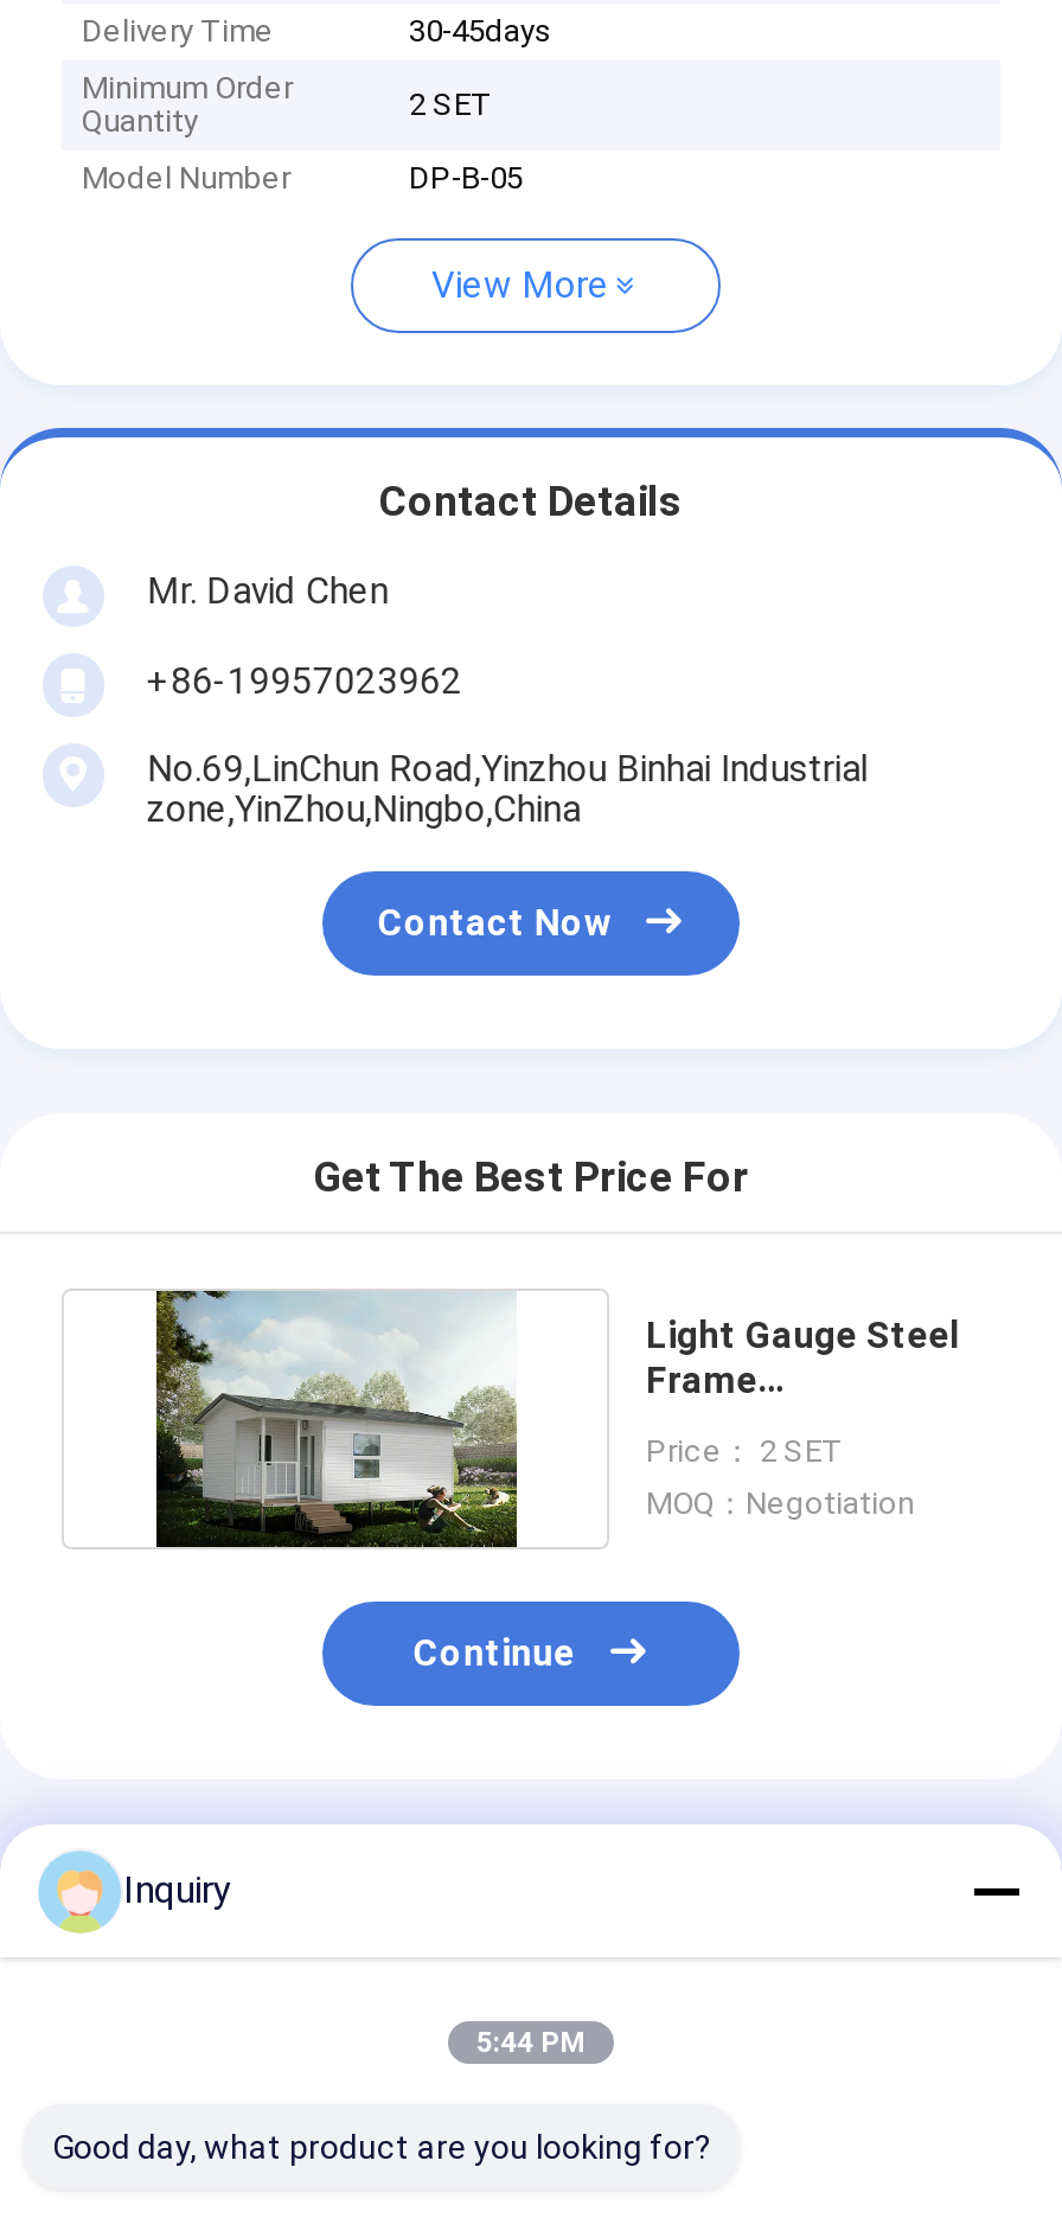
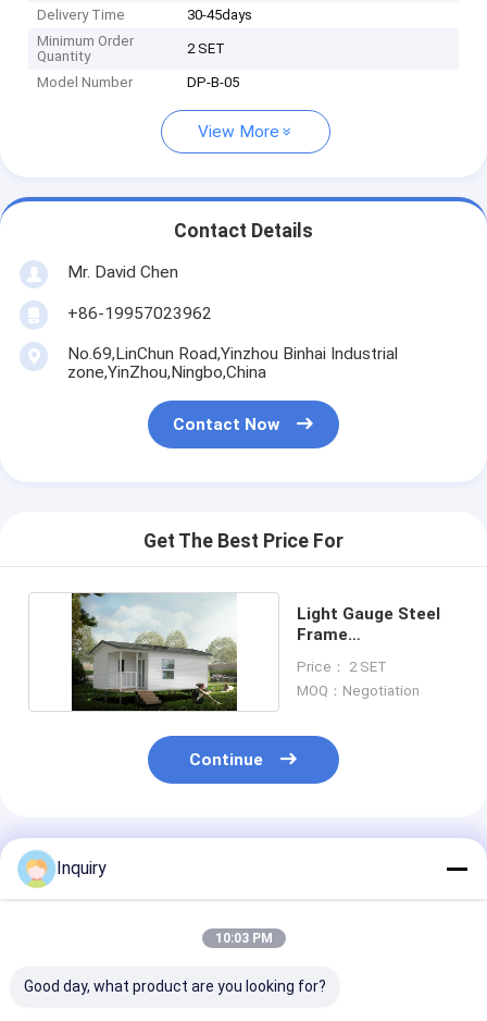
- 5:44 PM
+ 10:03 PM
